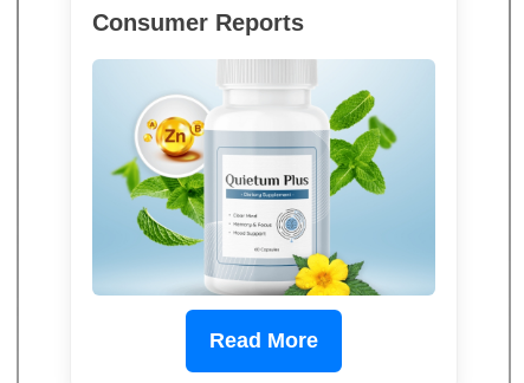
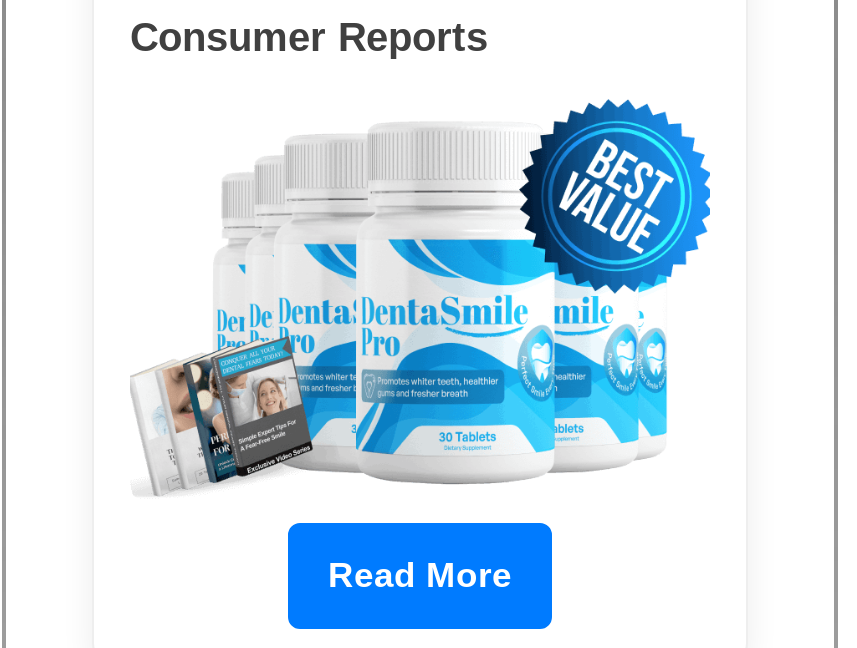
- [image]
+ [image]
